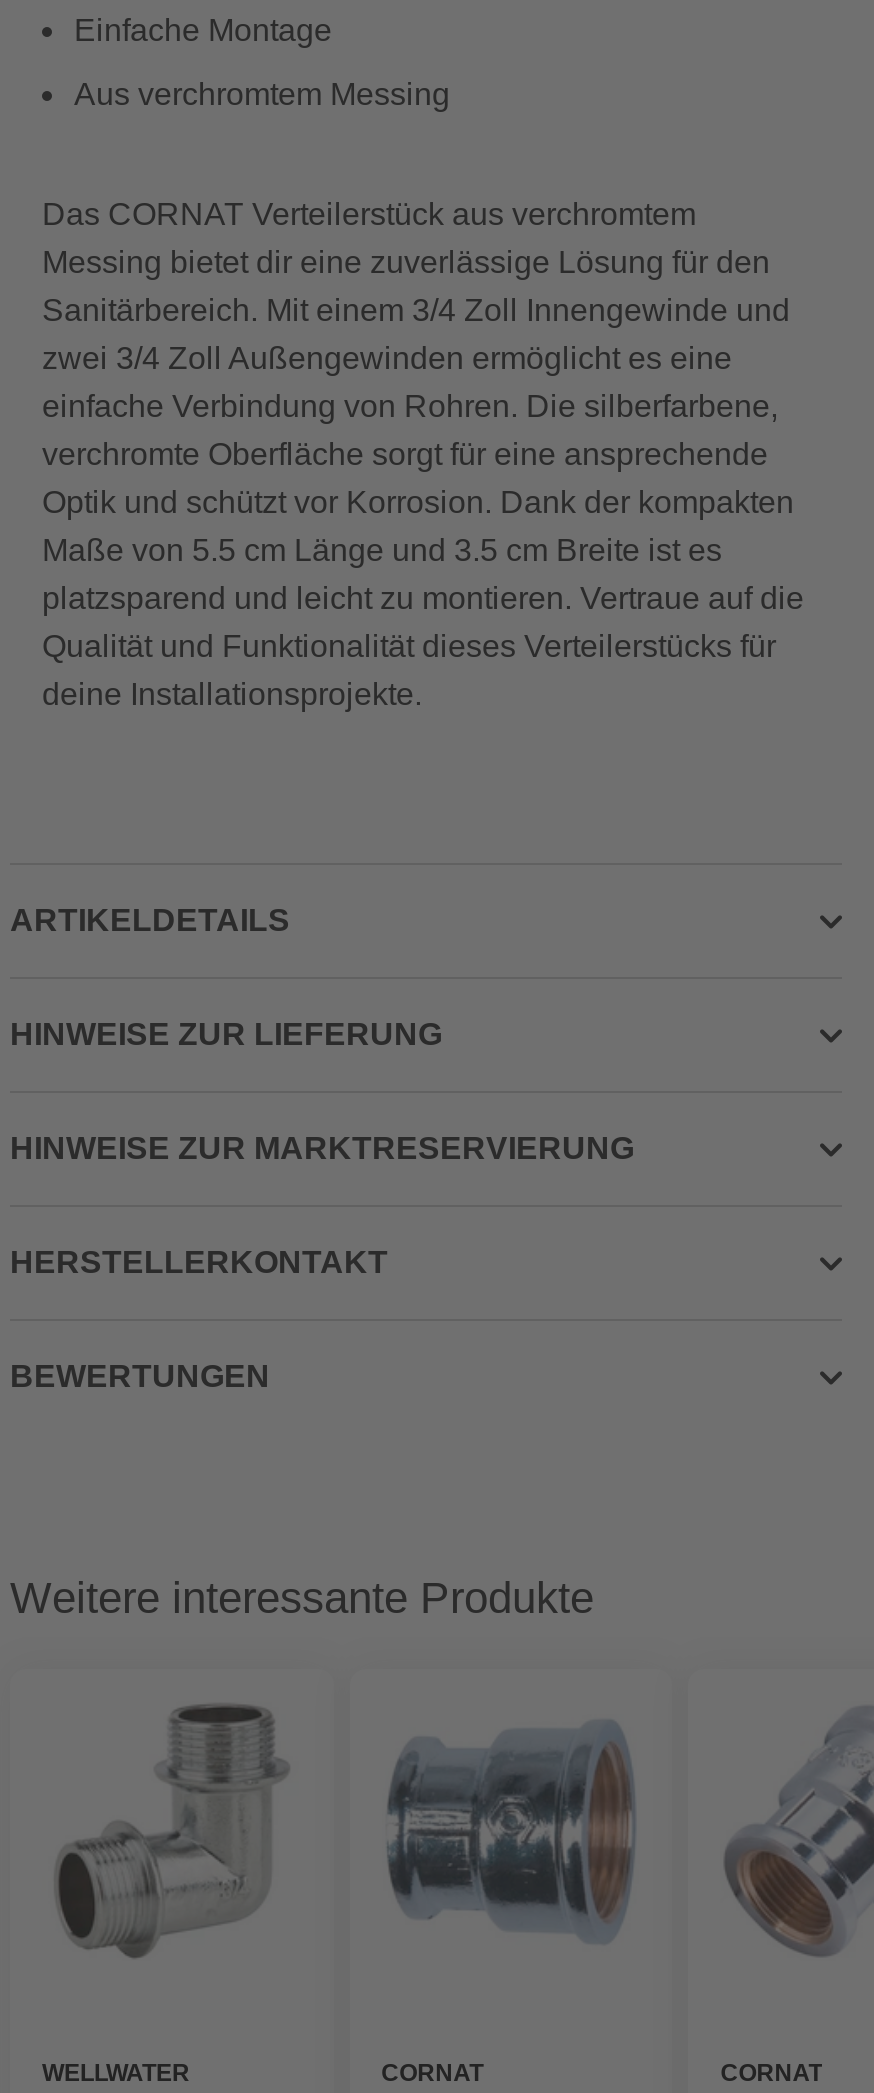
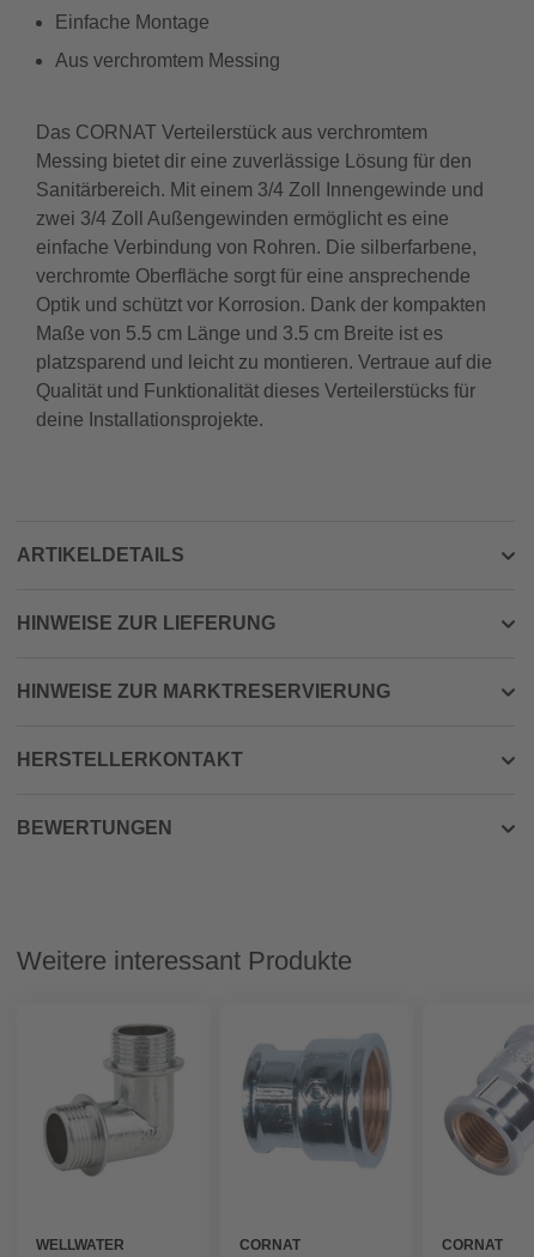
- Weitere interessante Produkte
+ Weitere interessant Produkte
